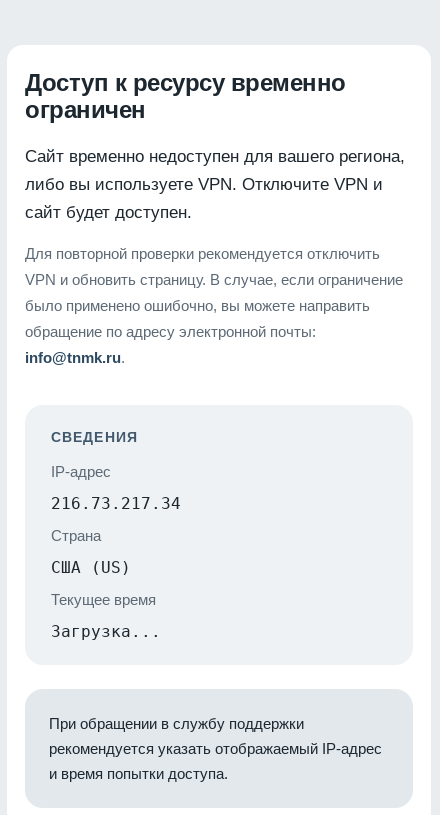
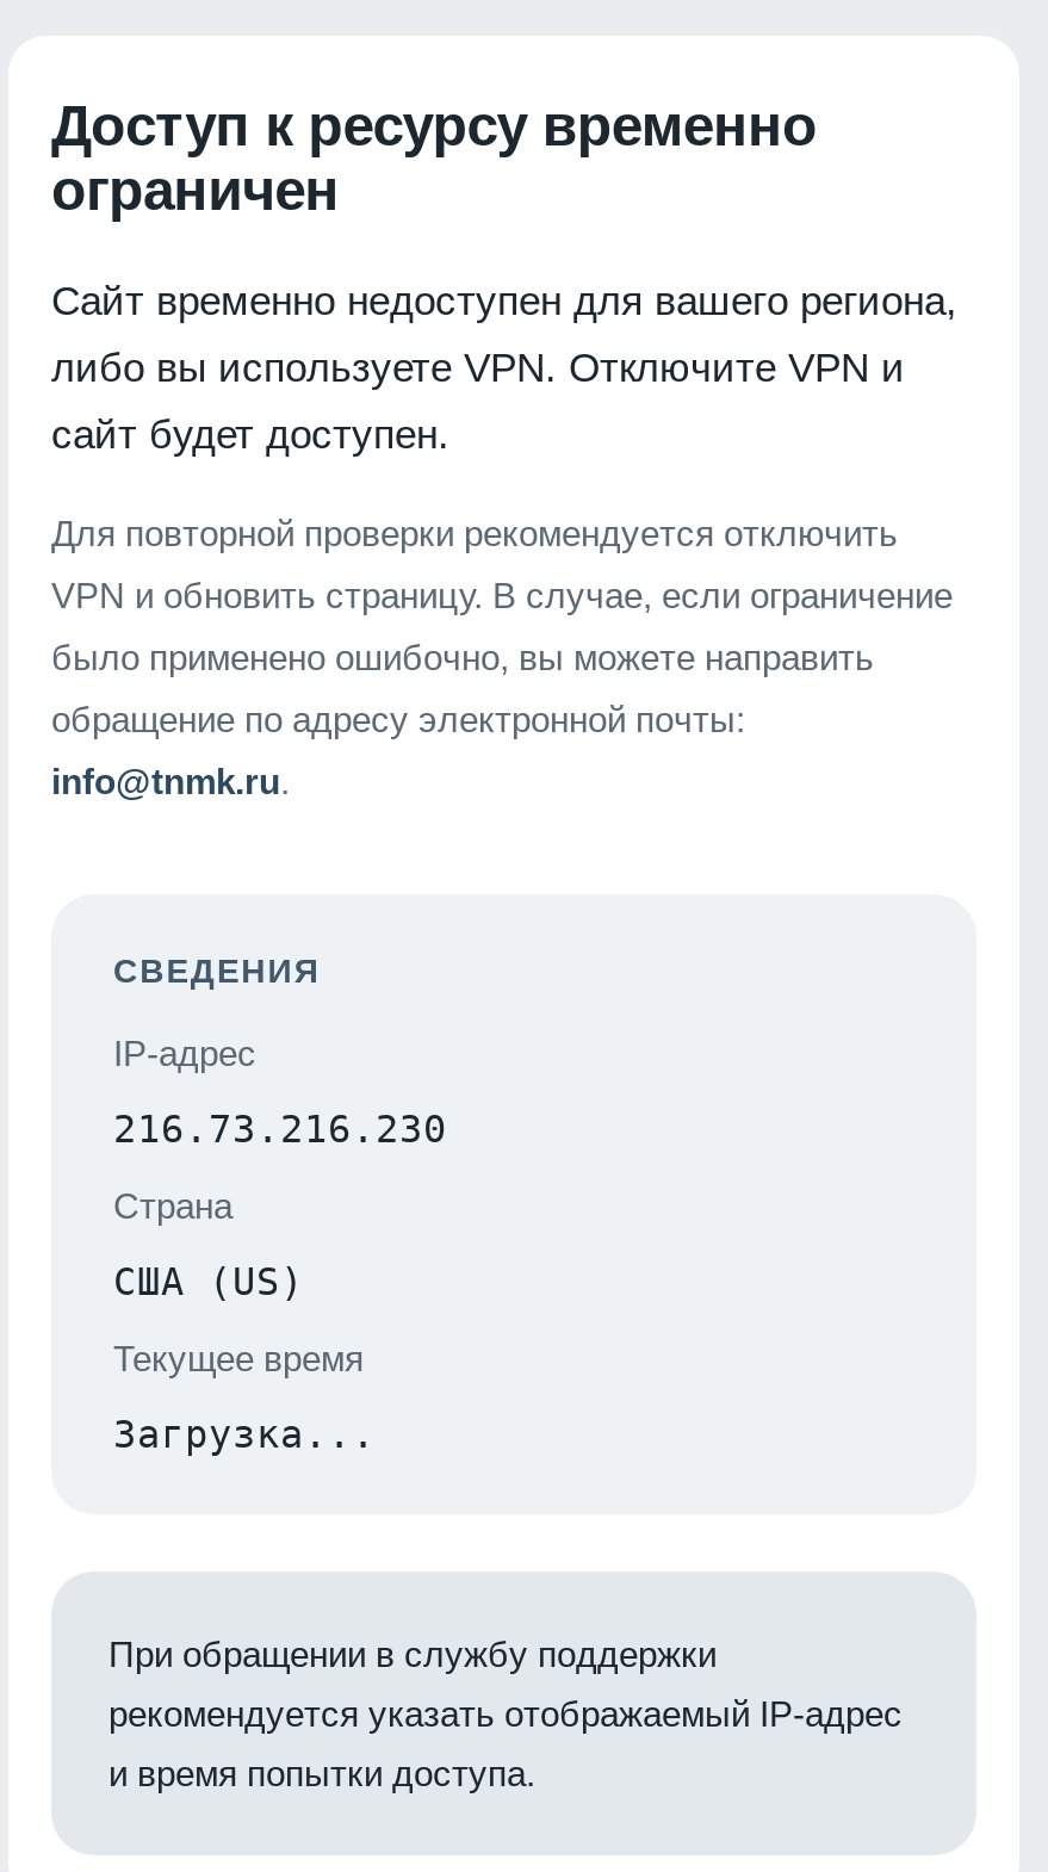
- 216.73.217.34
+ 216.73.216.230
